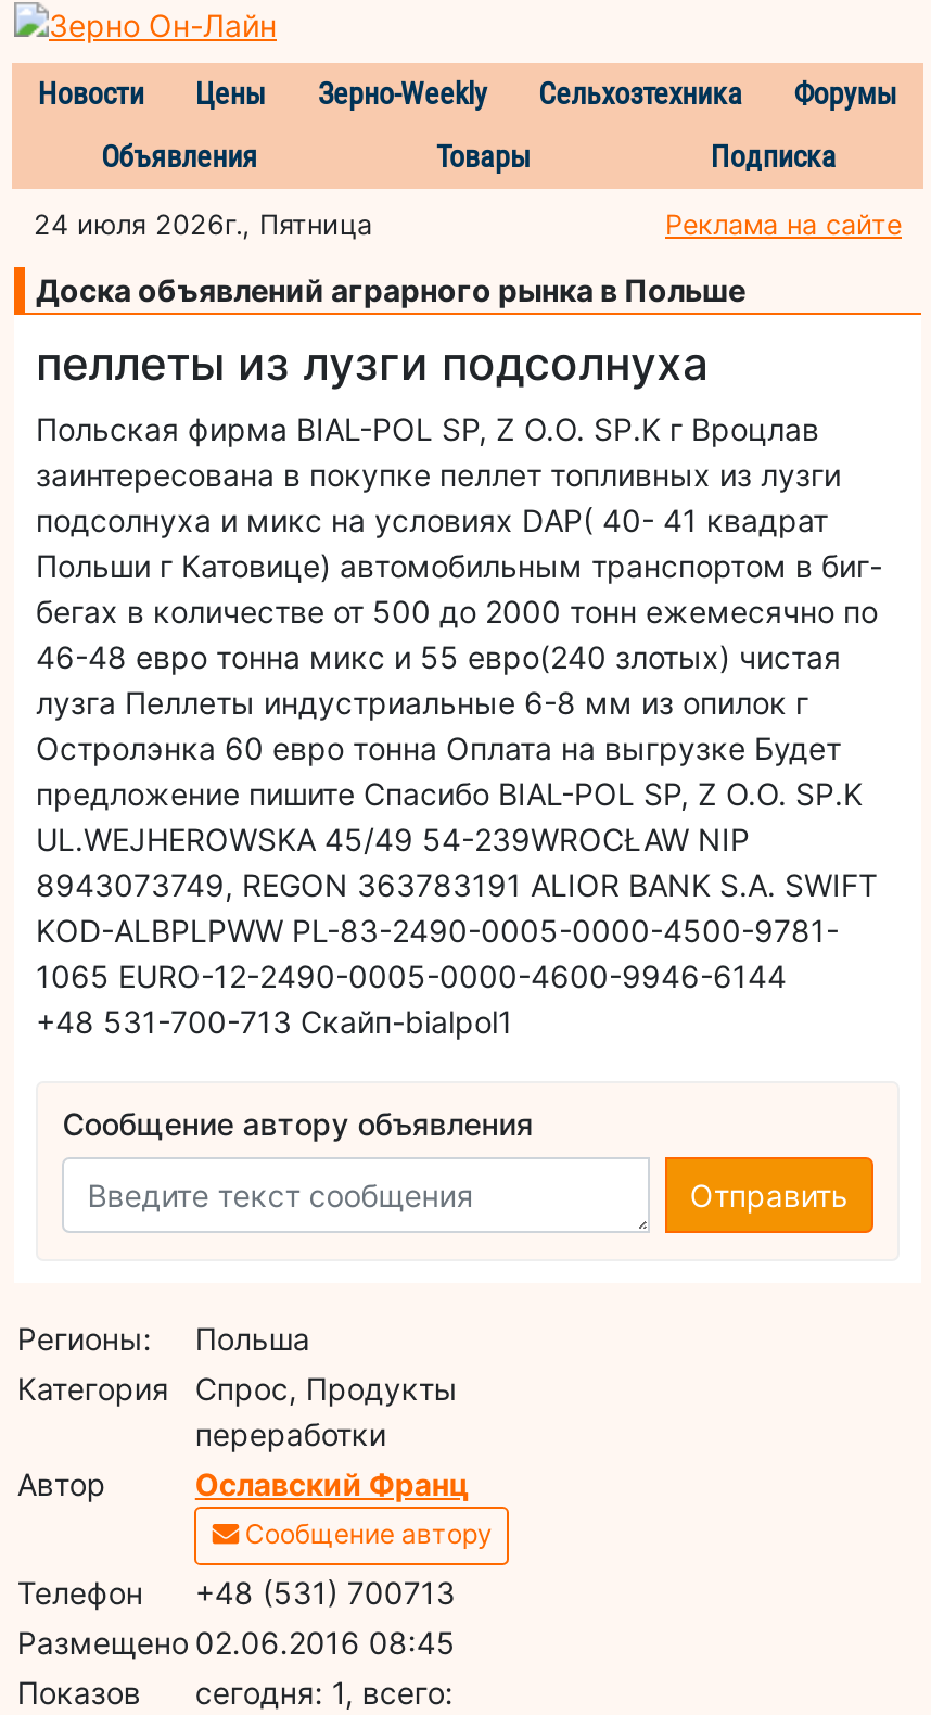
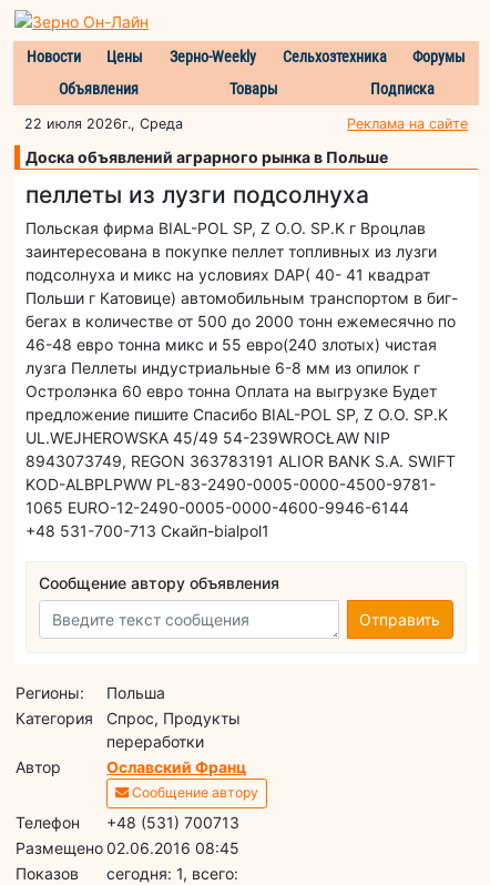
- 24 июля 2026г., Пятница
+ 22 июля 2026г., Среда
